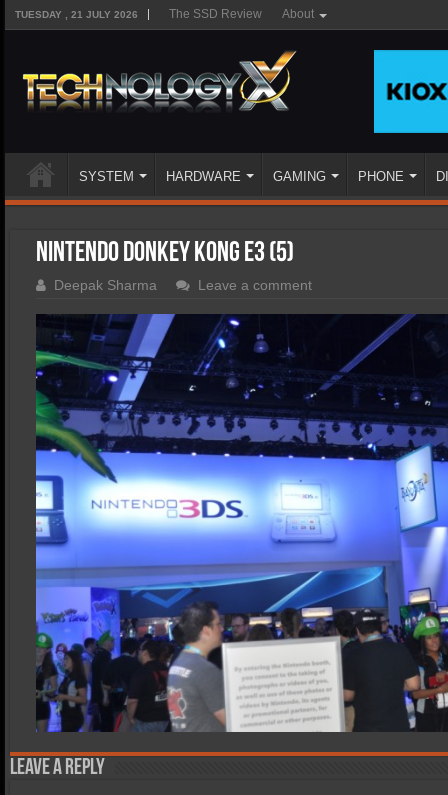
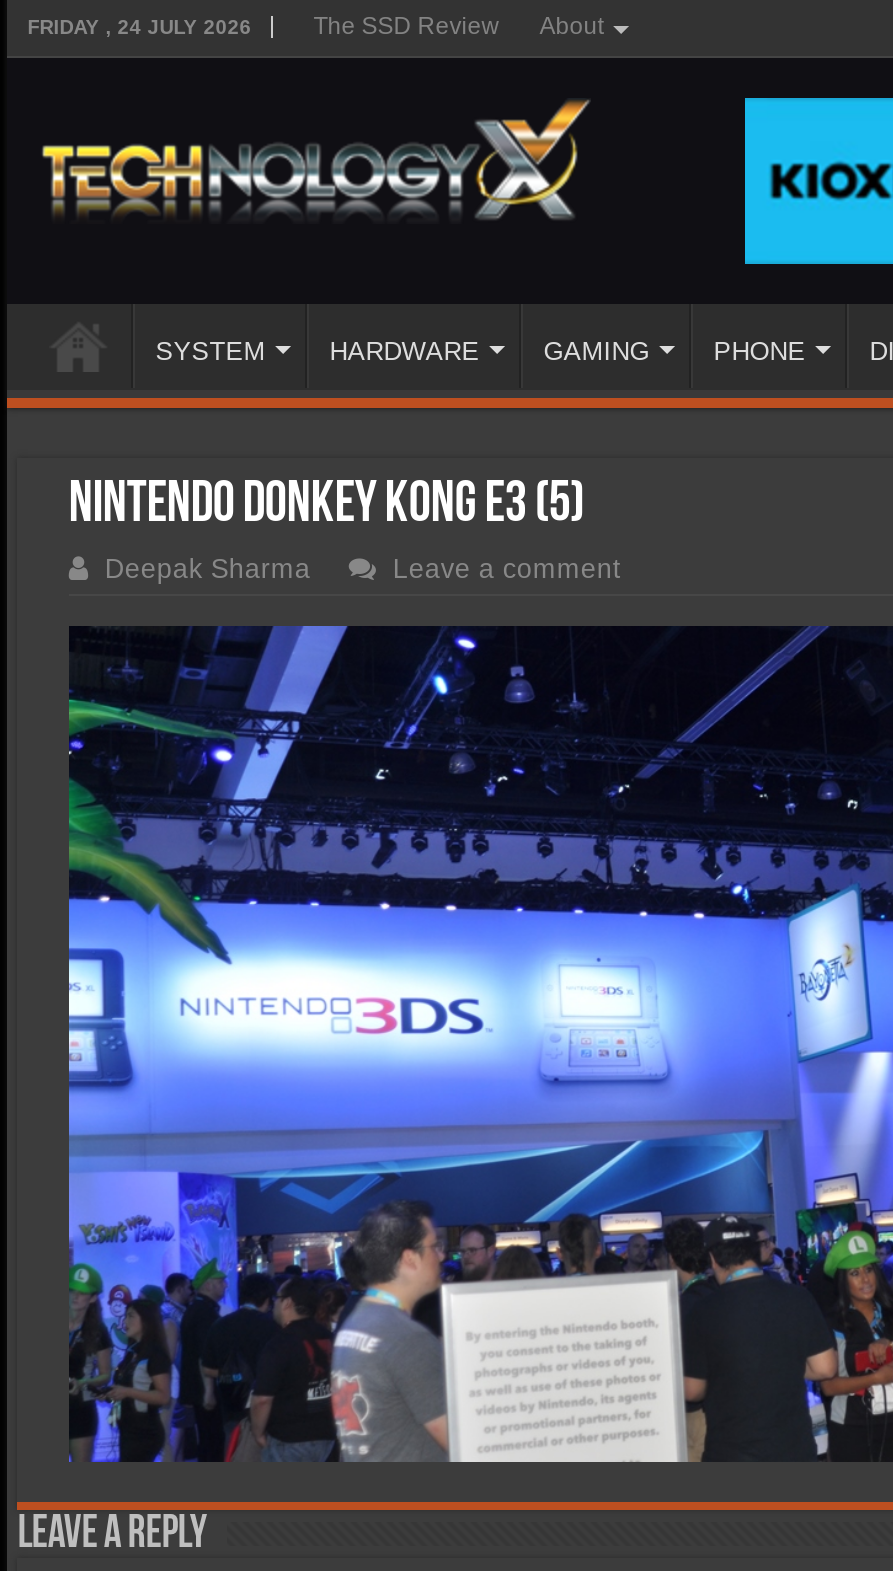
- TUESDAY , 21 JULY 2026
+ FRIDAY , 24 JULY 2026
